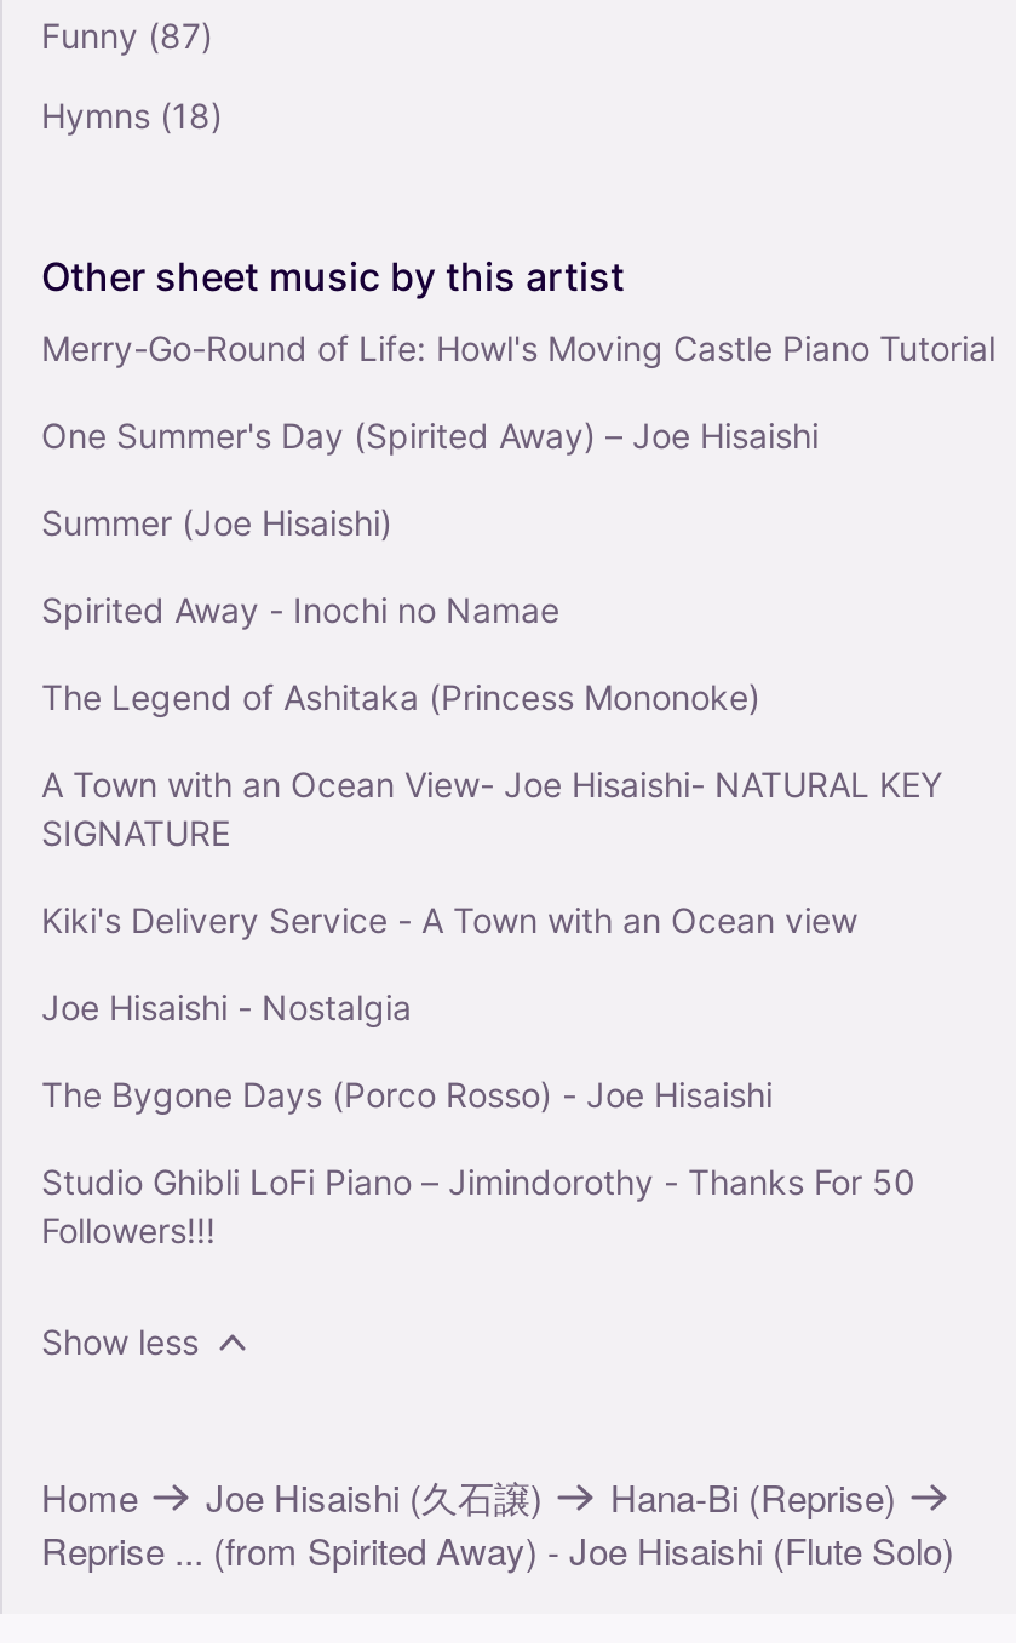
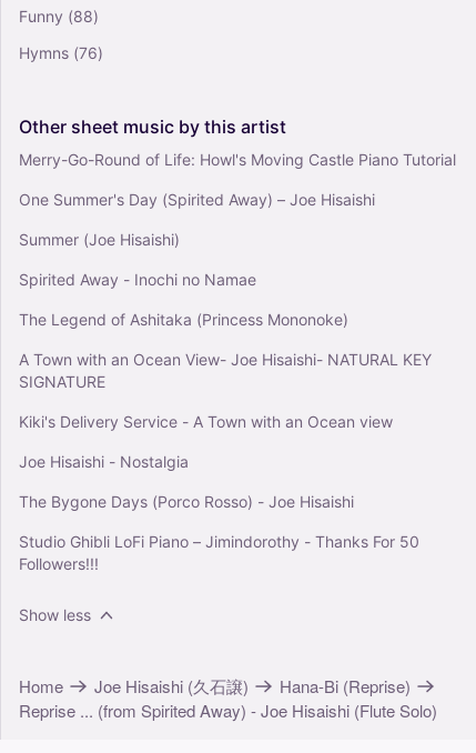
- Funny (87)
+ Funny (88)

- Hymns (18)
+ Hymns (76)
